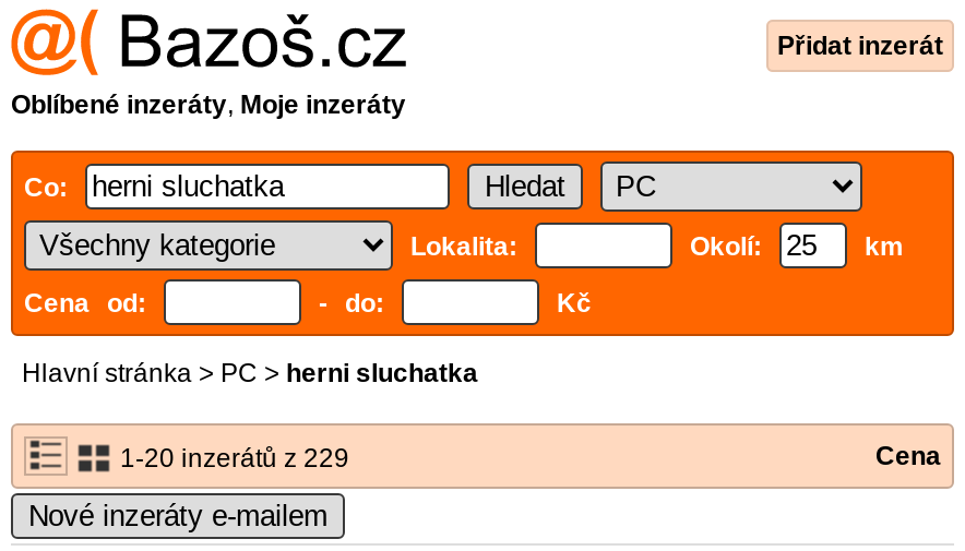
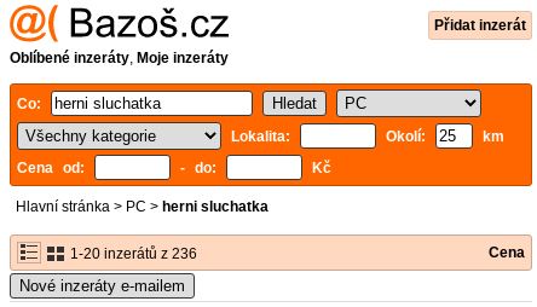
- 1-20 inzerátů z 229
+ 1-20 inzerátů z 236
